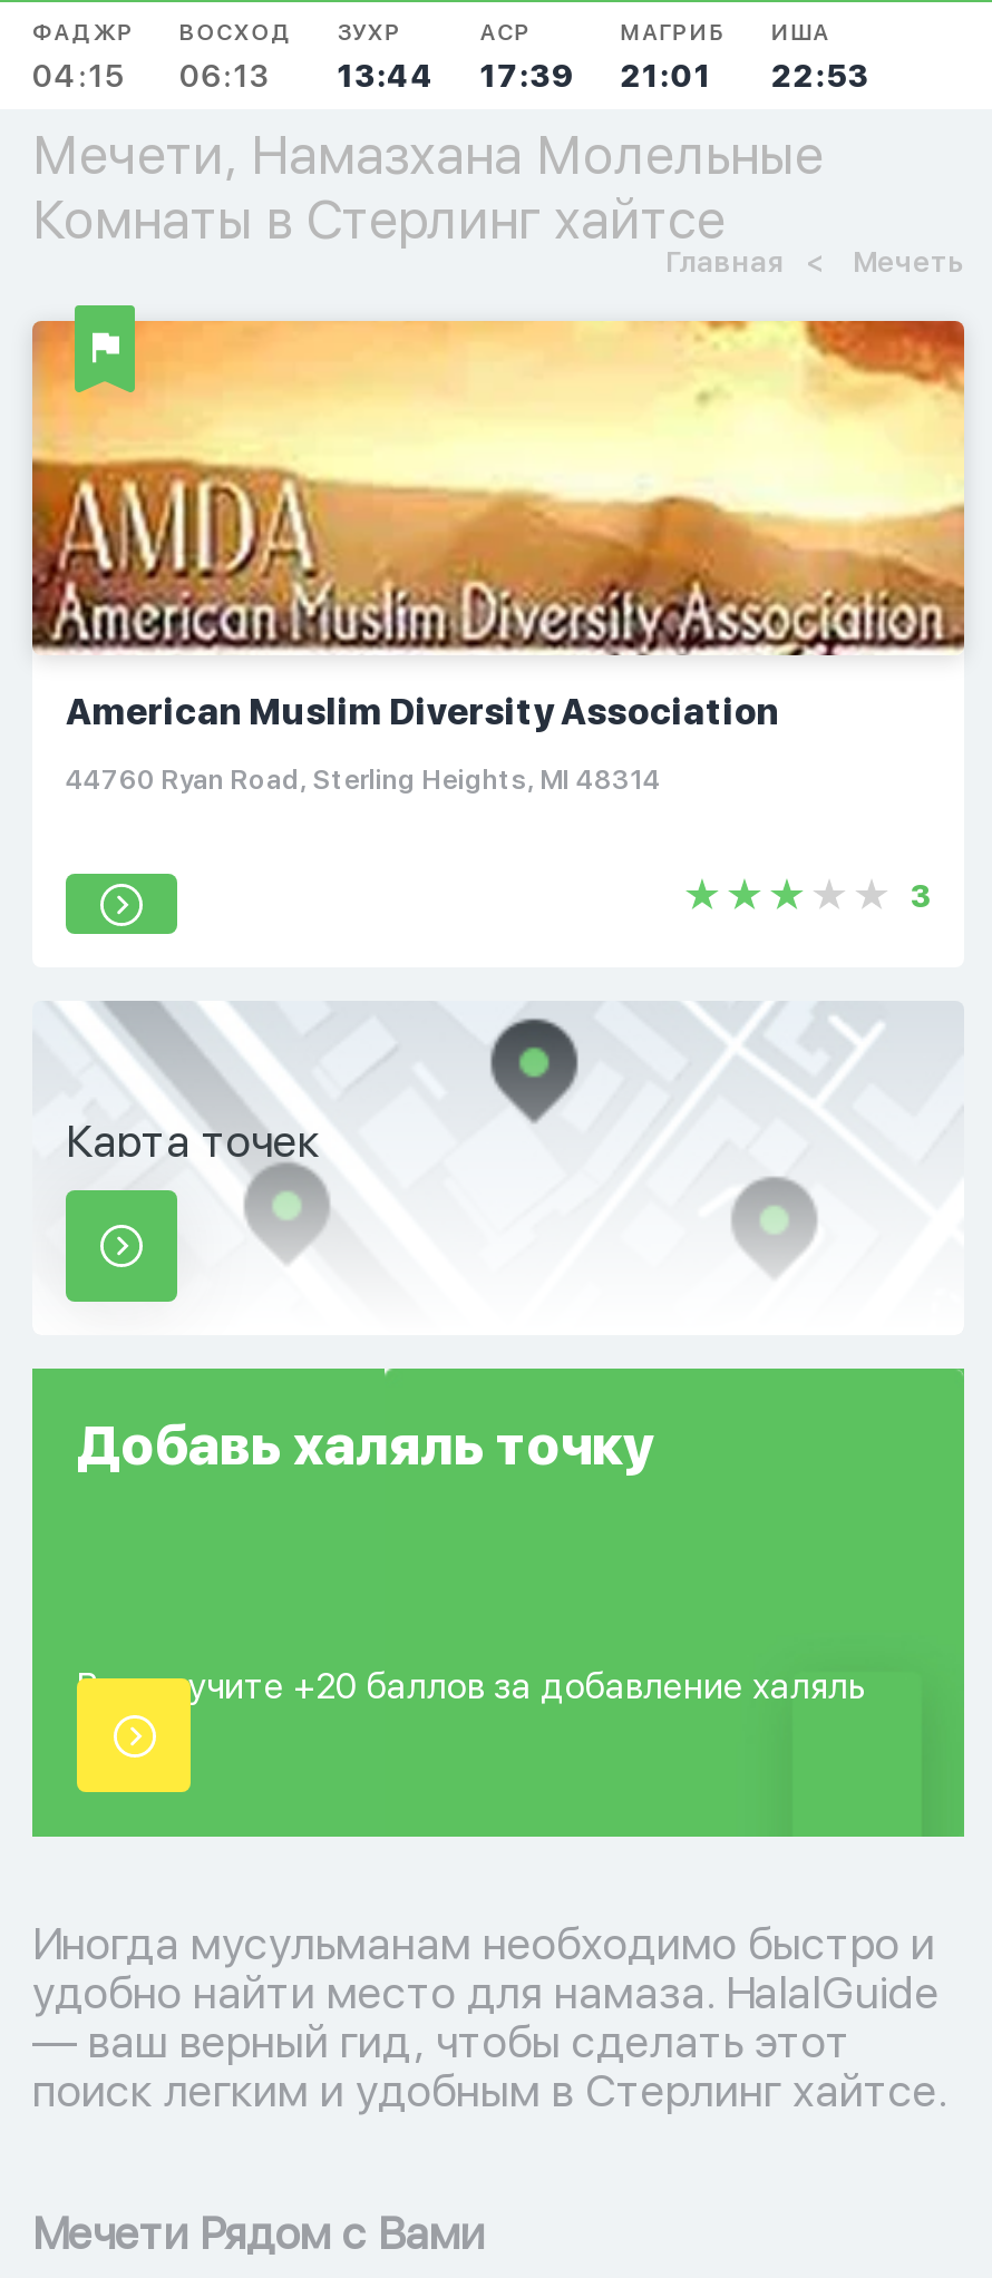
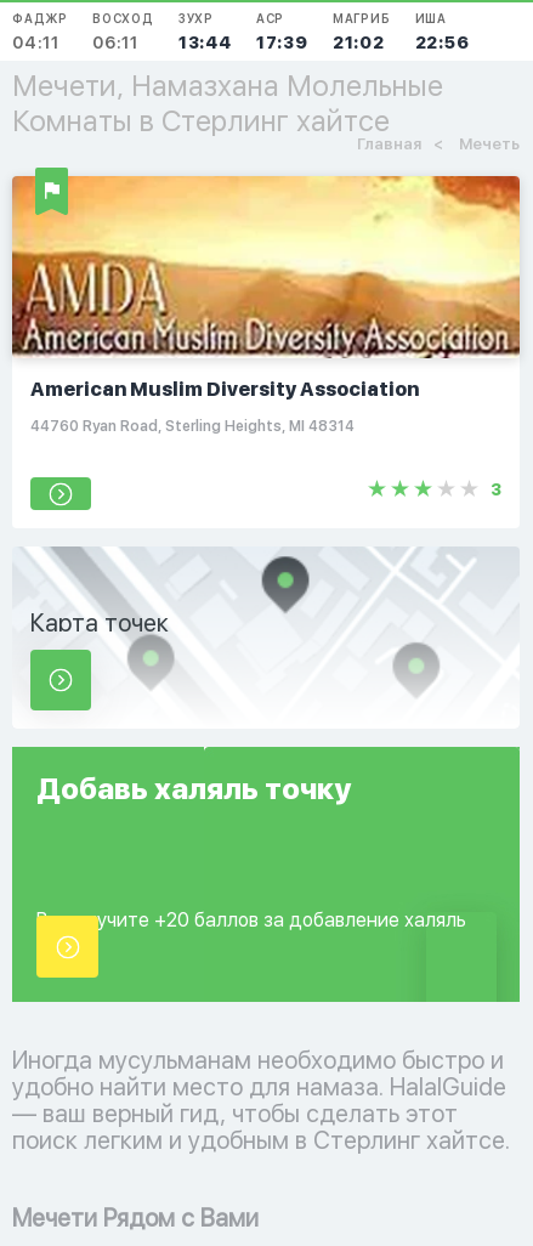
- 04:15
+ 04:11

- 06:13
+ 06:11

- 21:01
+ 21:02

- 22:53
+ 22:56
